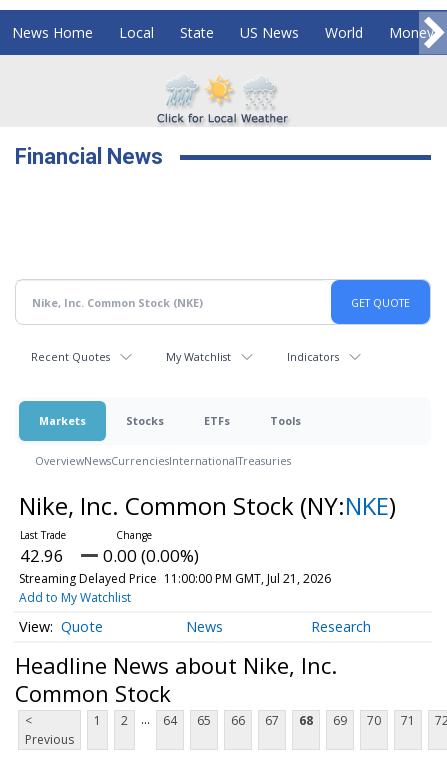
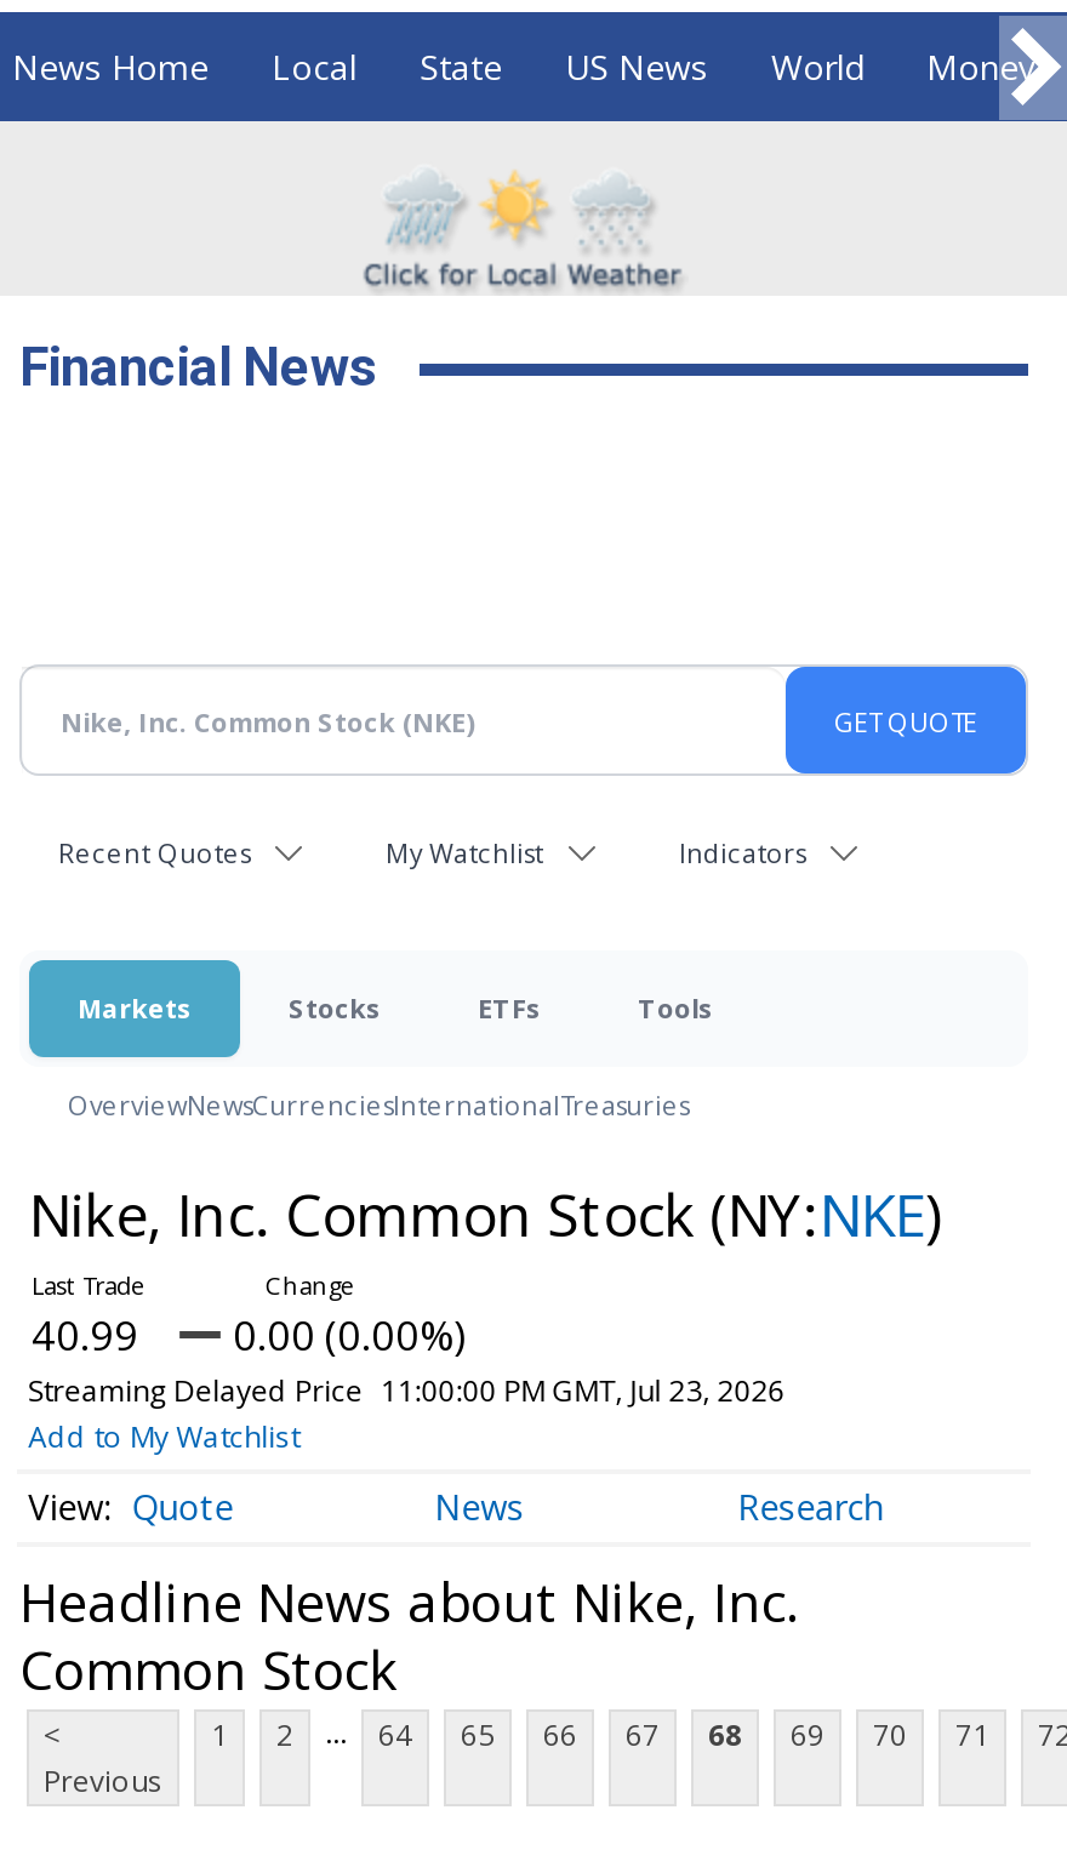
- 42.96 0.00 (0.00%)
+ 40.99 0.00 (0.00%)

- Streaming Delayed Price 11:00:00 PM GMT, Jul 21, 2026
+ Streaming Delayed Price 11:00:00 PM GMT, Jul 23, 2026
